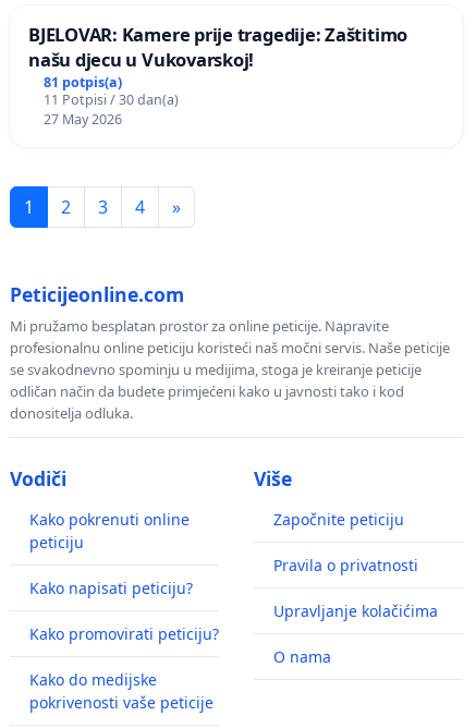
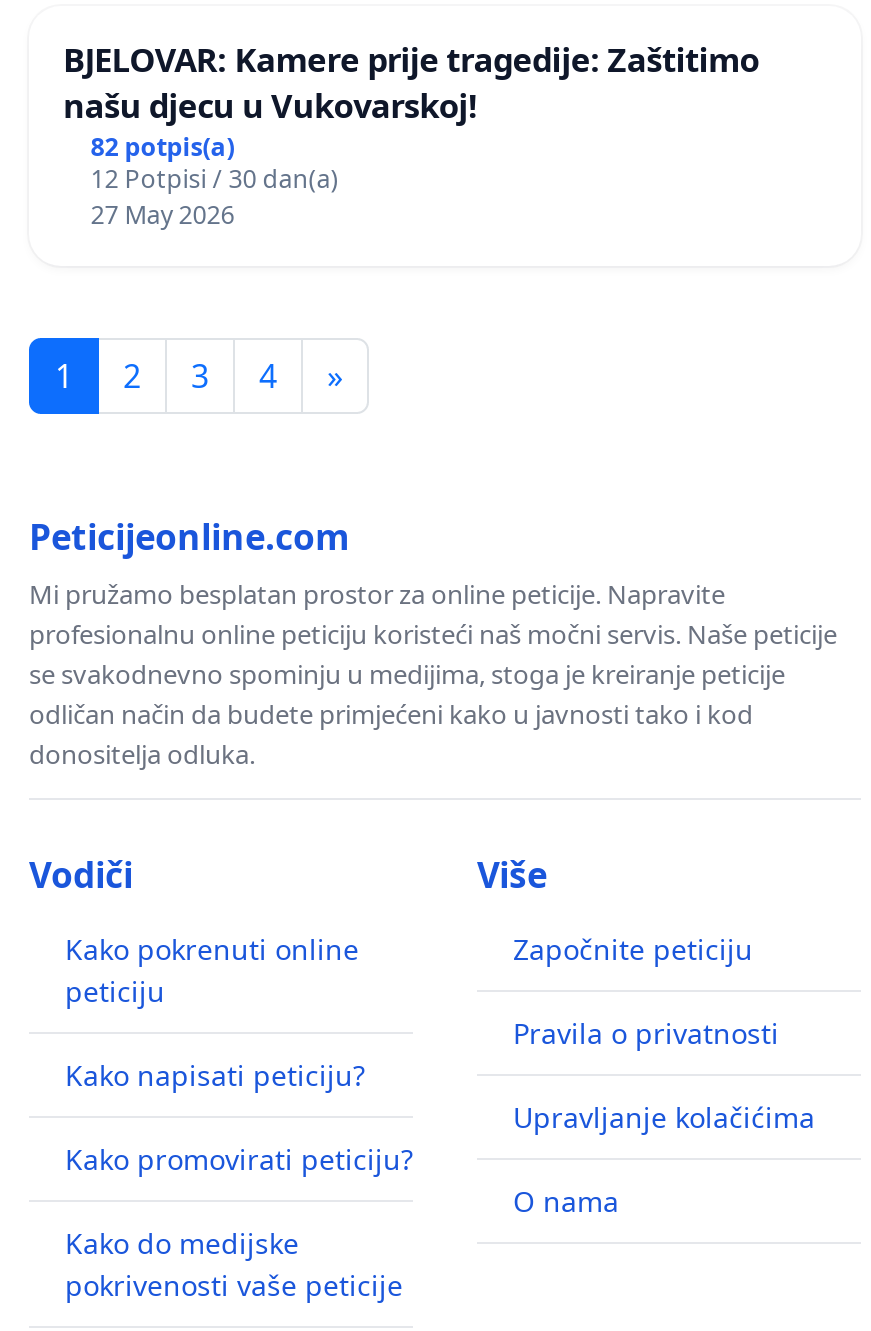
- 81 potpis(a)
+ 82 potpis(a)

- 11 Potpisi / 30 dan(a)
+ 12 Potpisi / 30 dan(a)
